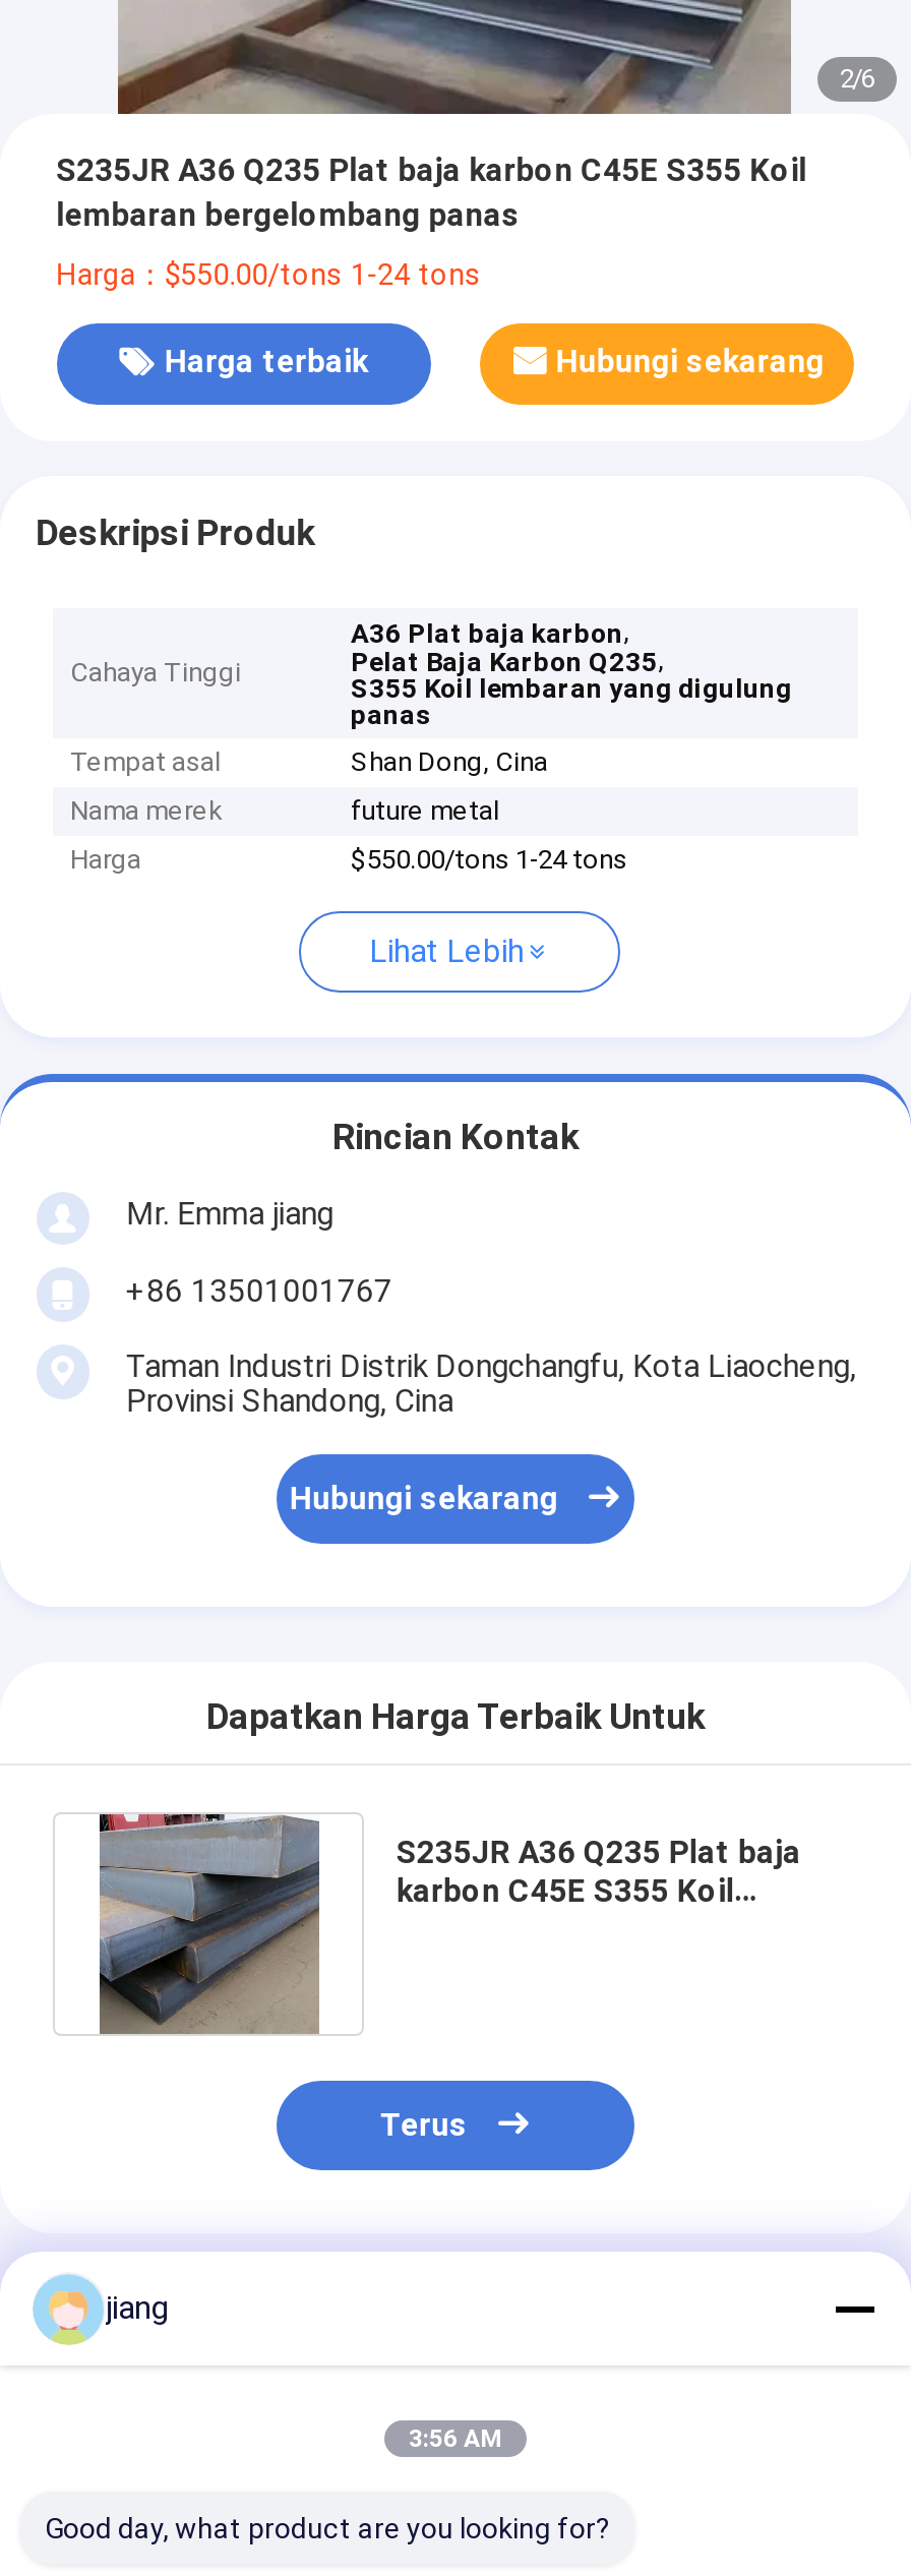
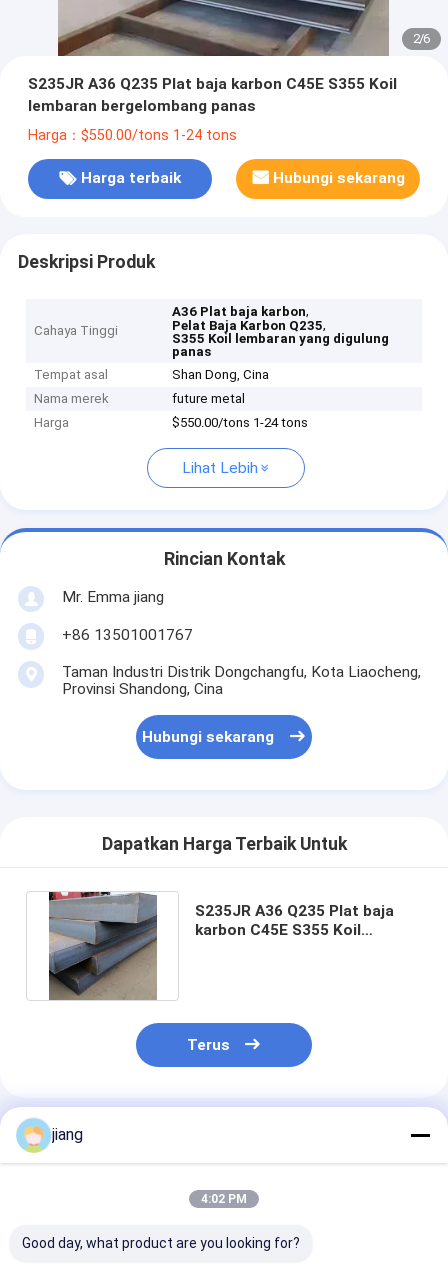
- 3:56 AM
+ 4:02 PM
